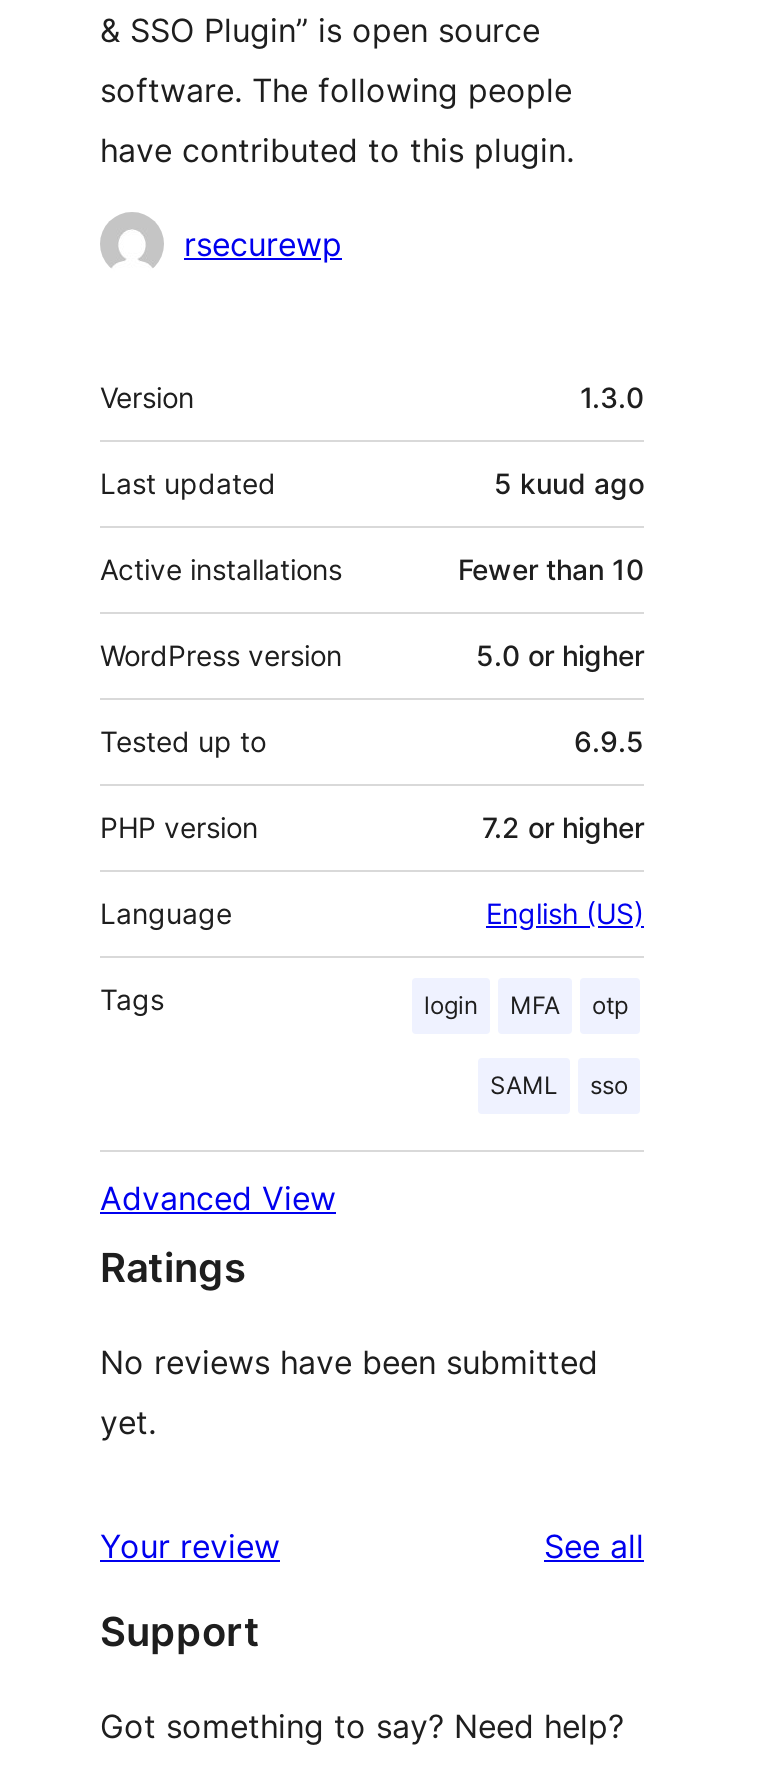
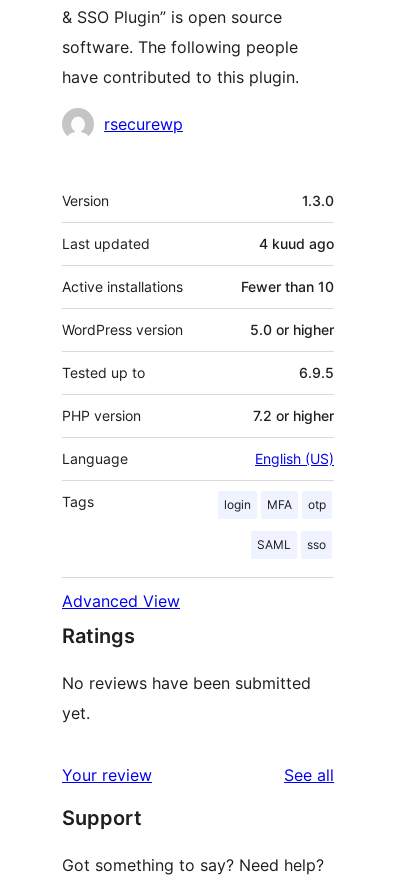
- 5 kuud ago
+ 4 kuud ago
